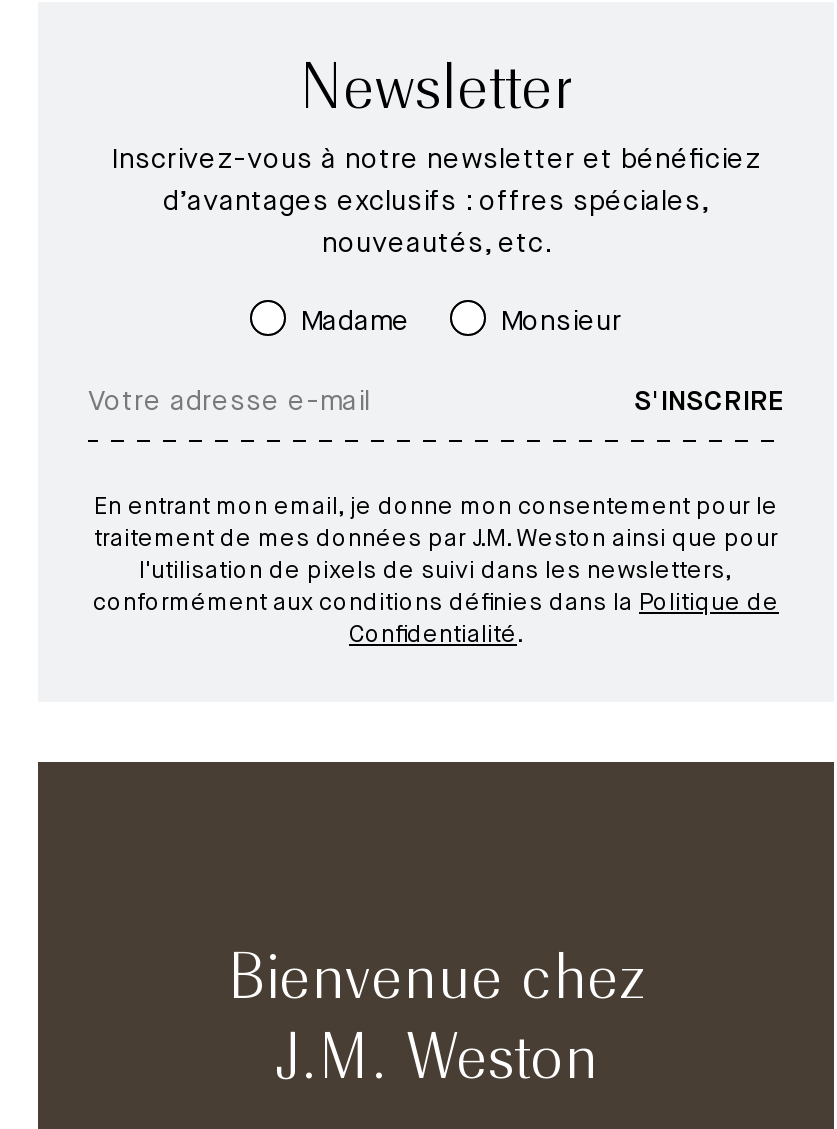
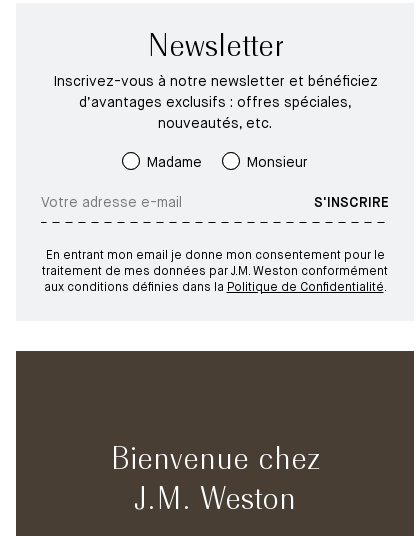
- En entrant mon email, je donne mon consentement pour le
- traitement de mes données par J.M. Weston ainsi que pour
- l'utilisation de pixels de suivi dans les newsletters,
- conformément aux conditions définies dans la Politique de
- Confidentialité.
+ En entrant mon email je donne mon consentement pour le
+ traitement de mes données par J.M. Weston conformément
+ aux conditions définies dans la Politique de Confidentialité.
